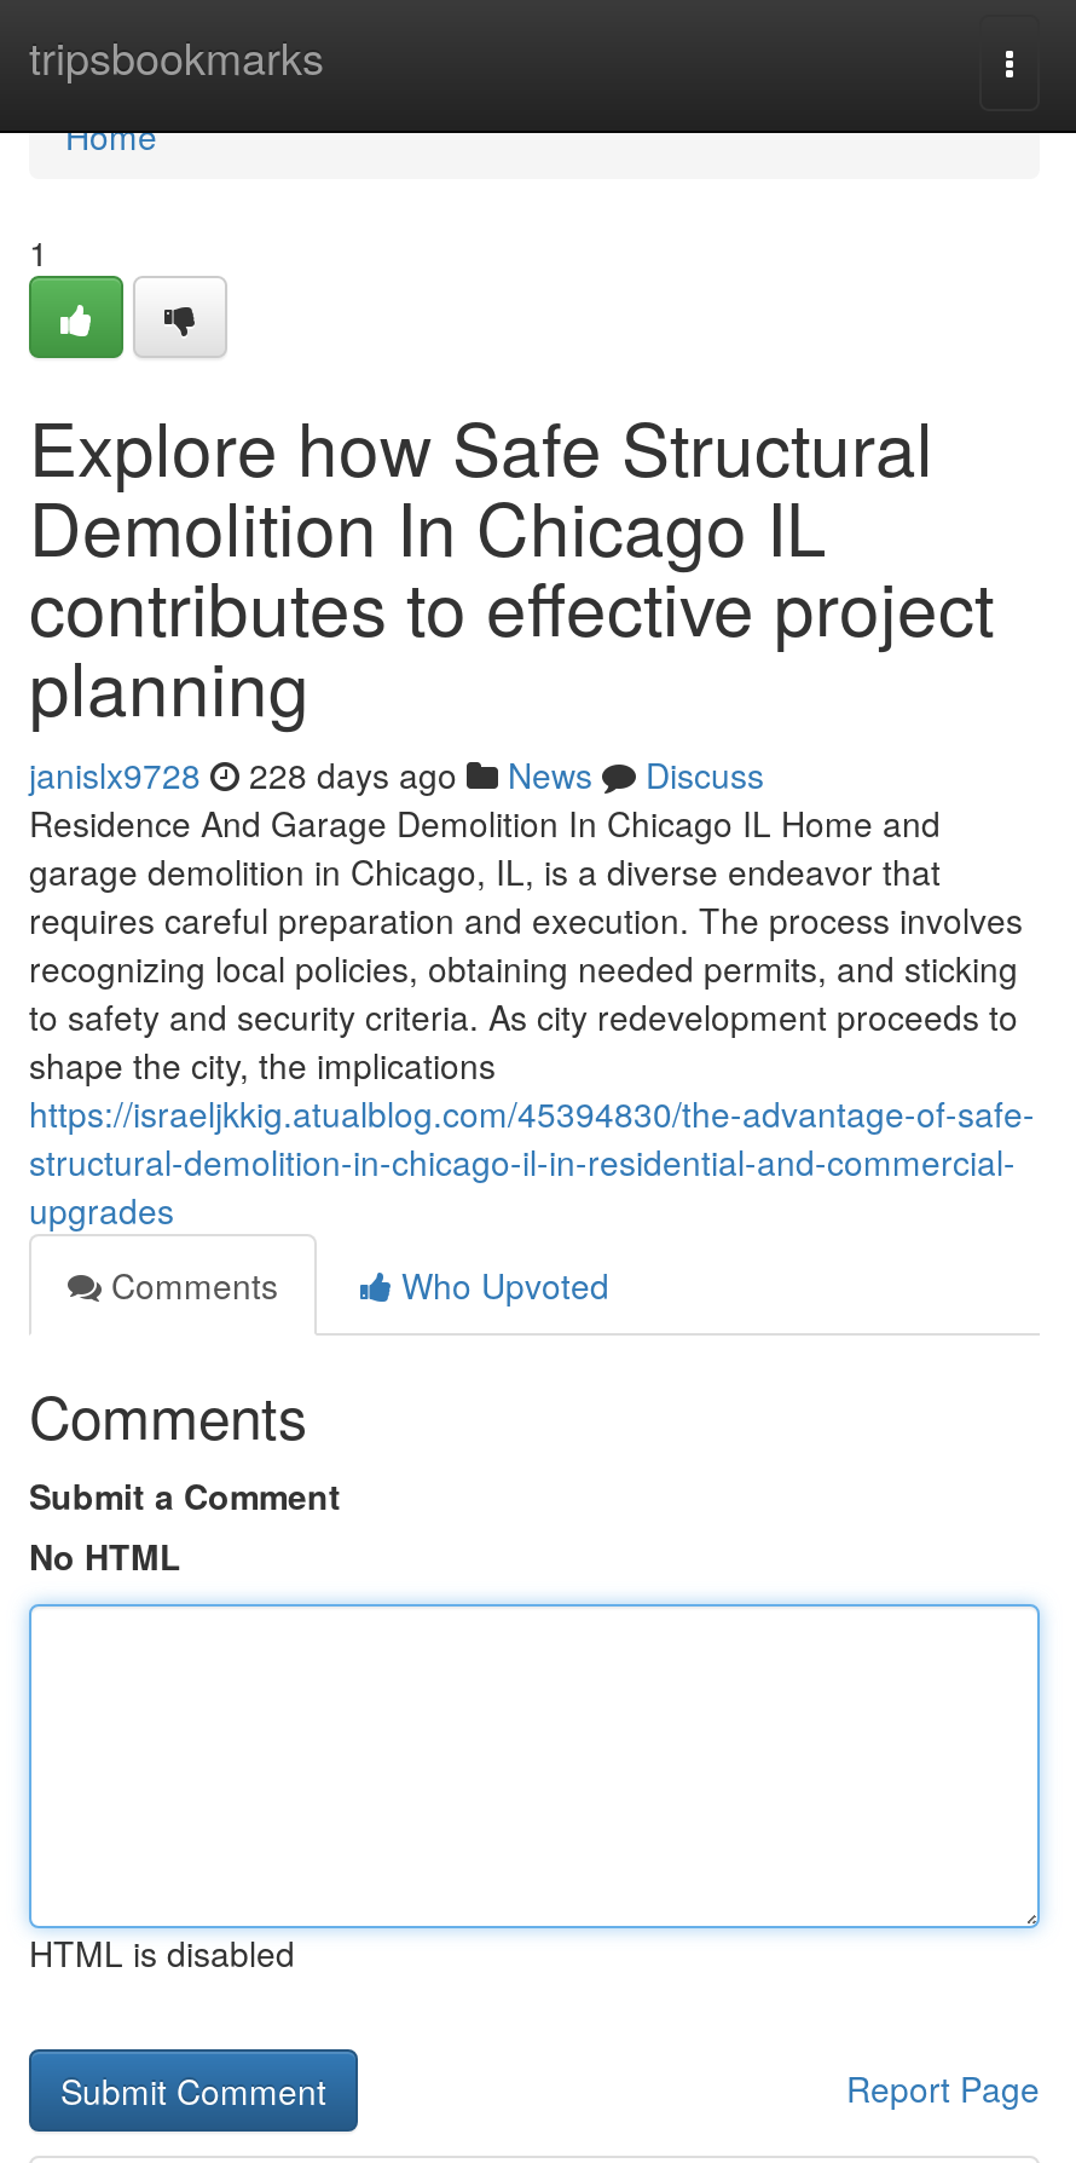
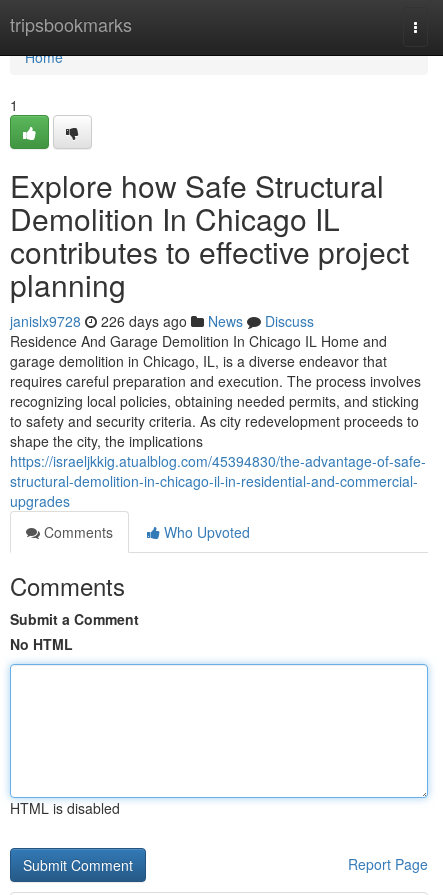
- janislx9728 228 days ago News Discuss
+ janislx9728 226 days ago News Discuss
